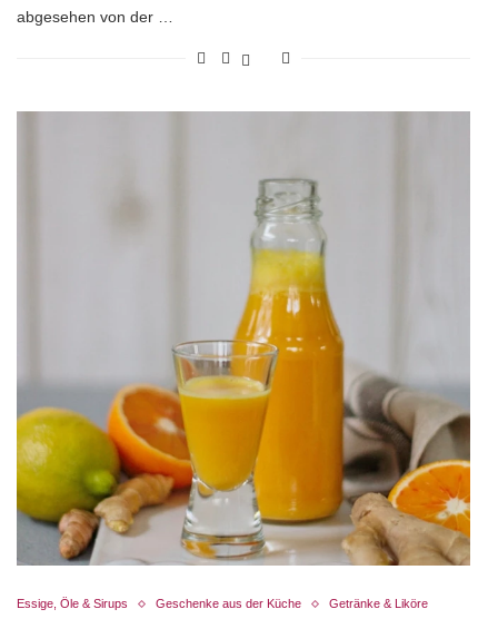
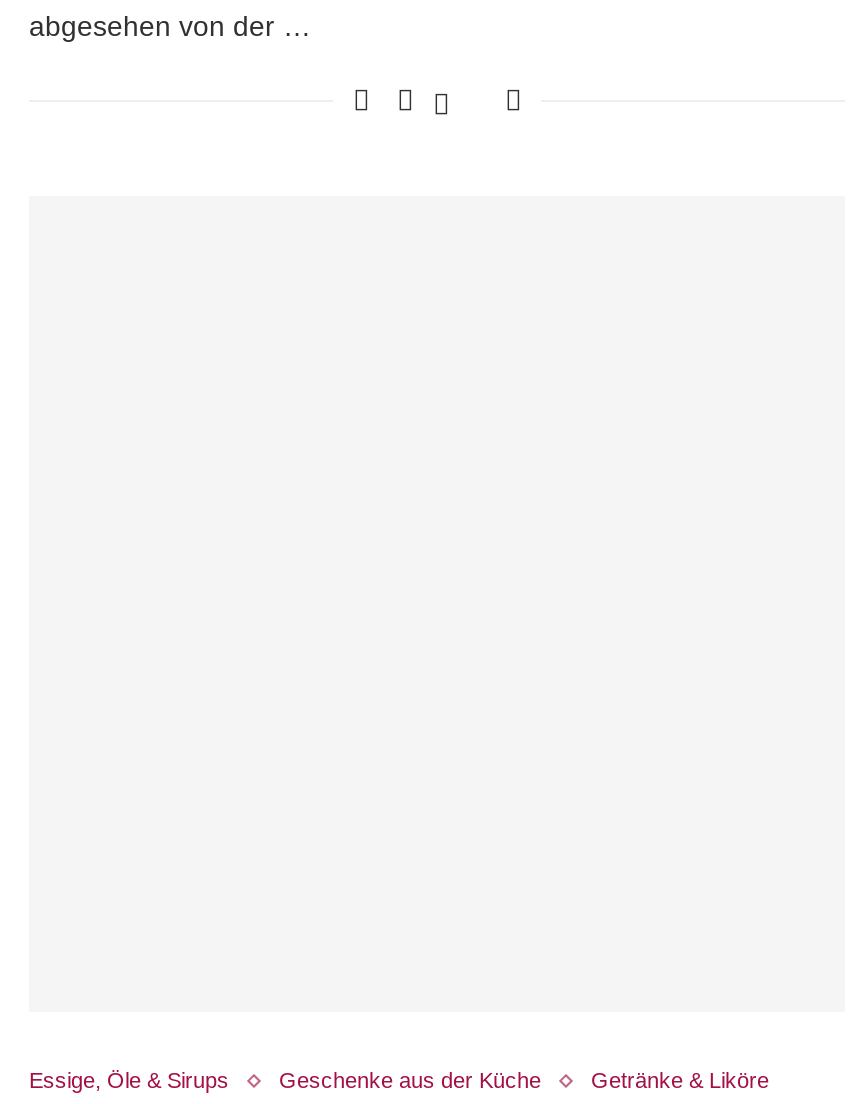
- [image]
